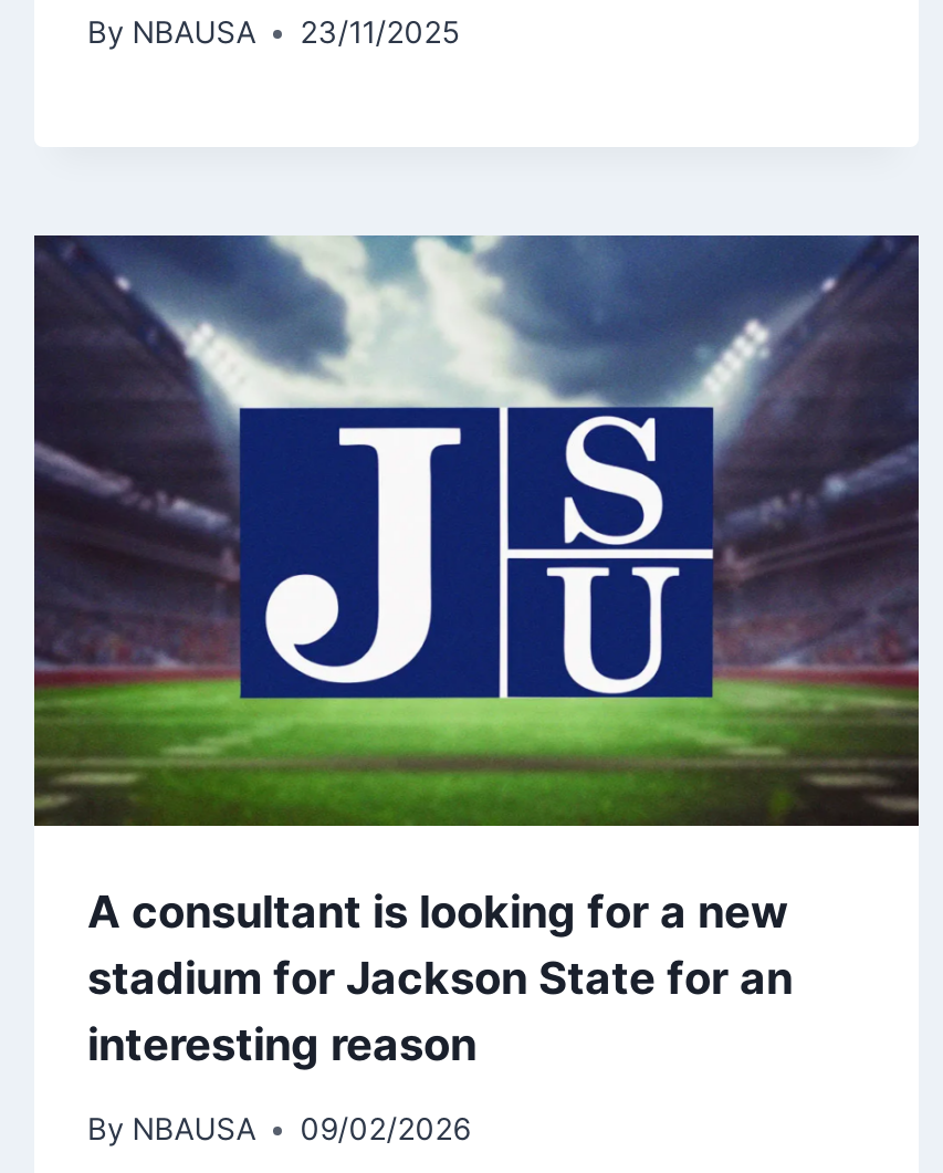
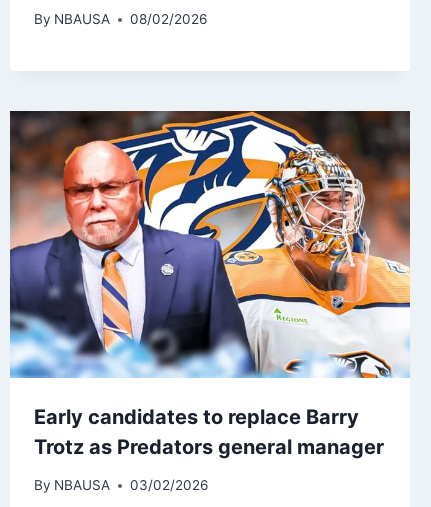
- By NBAUSA 23/11/2025
+ By NBAUSA 08/02/2026

- [image]
- A consultant is looking for a new
- stadium for Jackson State for an
- interesting reason
+ [image]
+ Early candidates to replace Barry
+ Trotz as Predators general manager

- By NBAUSA 09/02/2026
+ By NBAUSA 03/02/2026
